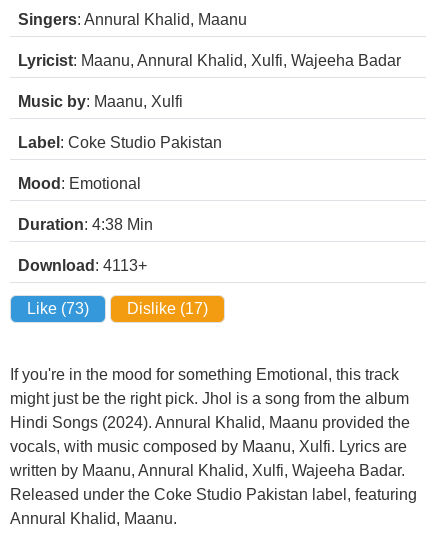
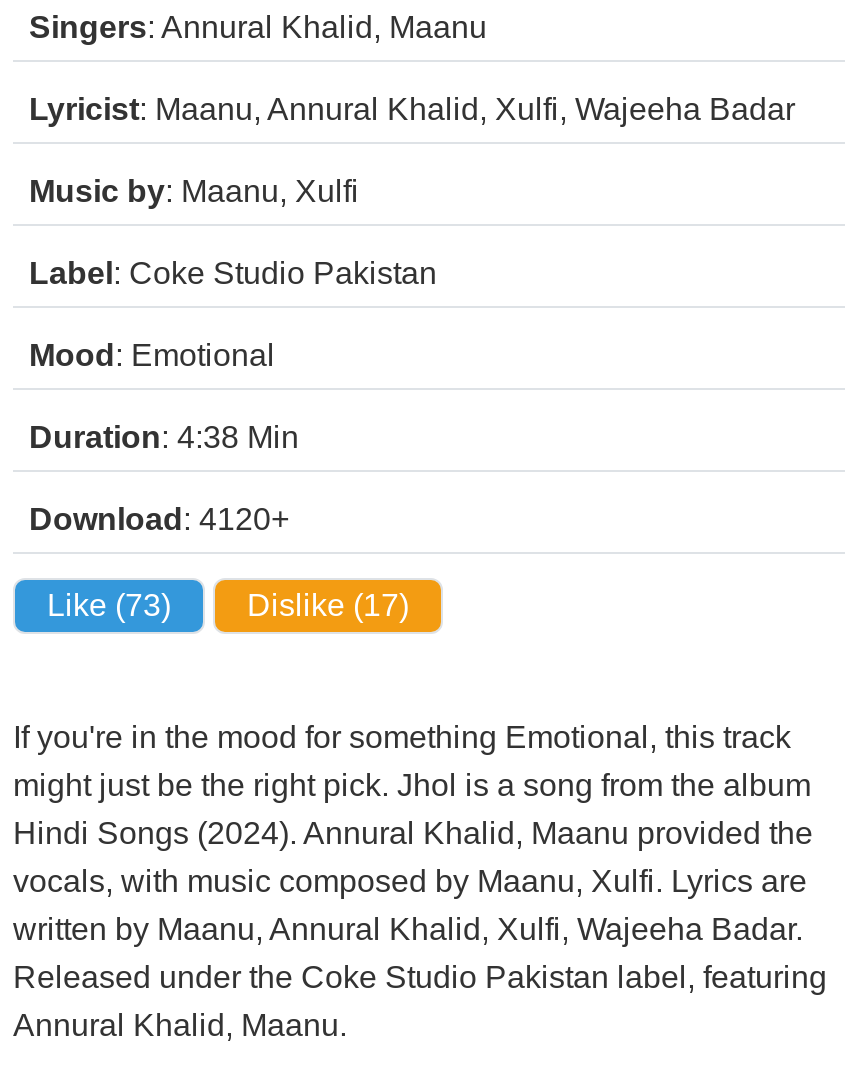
- Download: 4113+
+ Download: 4120+
